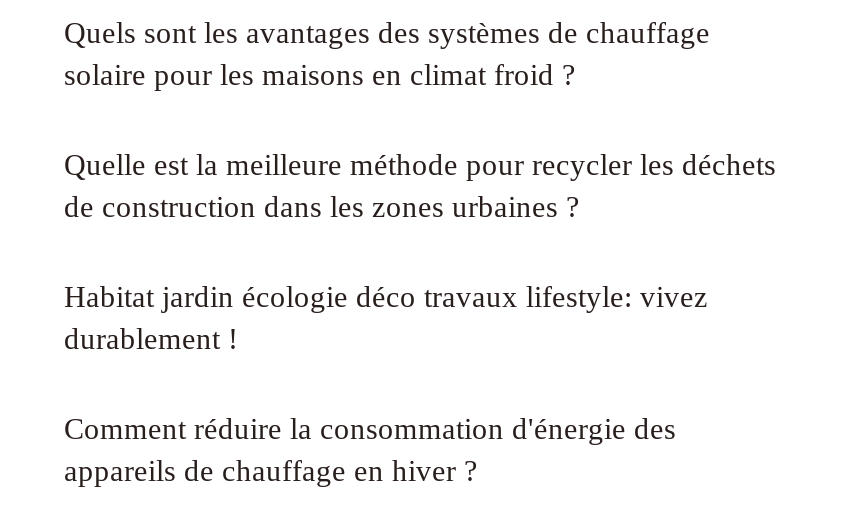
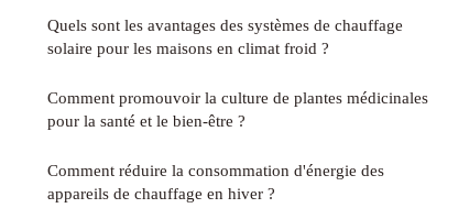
- Quelle est la meilleure méthode pour recycler les déchets
- de construction dans les zones urbaines ?
- Habitat jardin écologie déco travaux lifestyle: vivez
- durablement !
+ Comment promouvoir la culture de plantes médicinales
+ pour la santé et le bien-être ?
